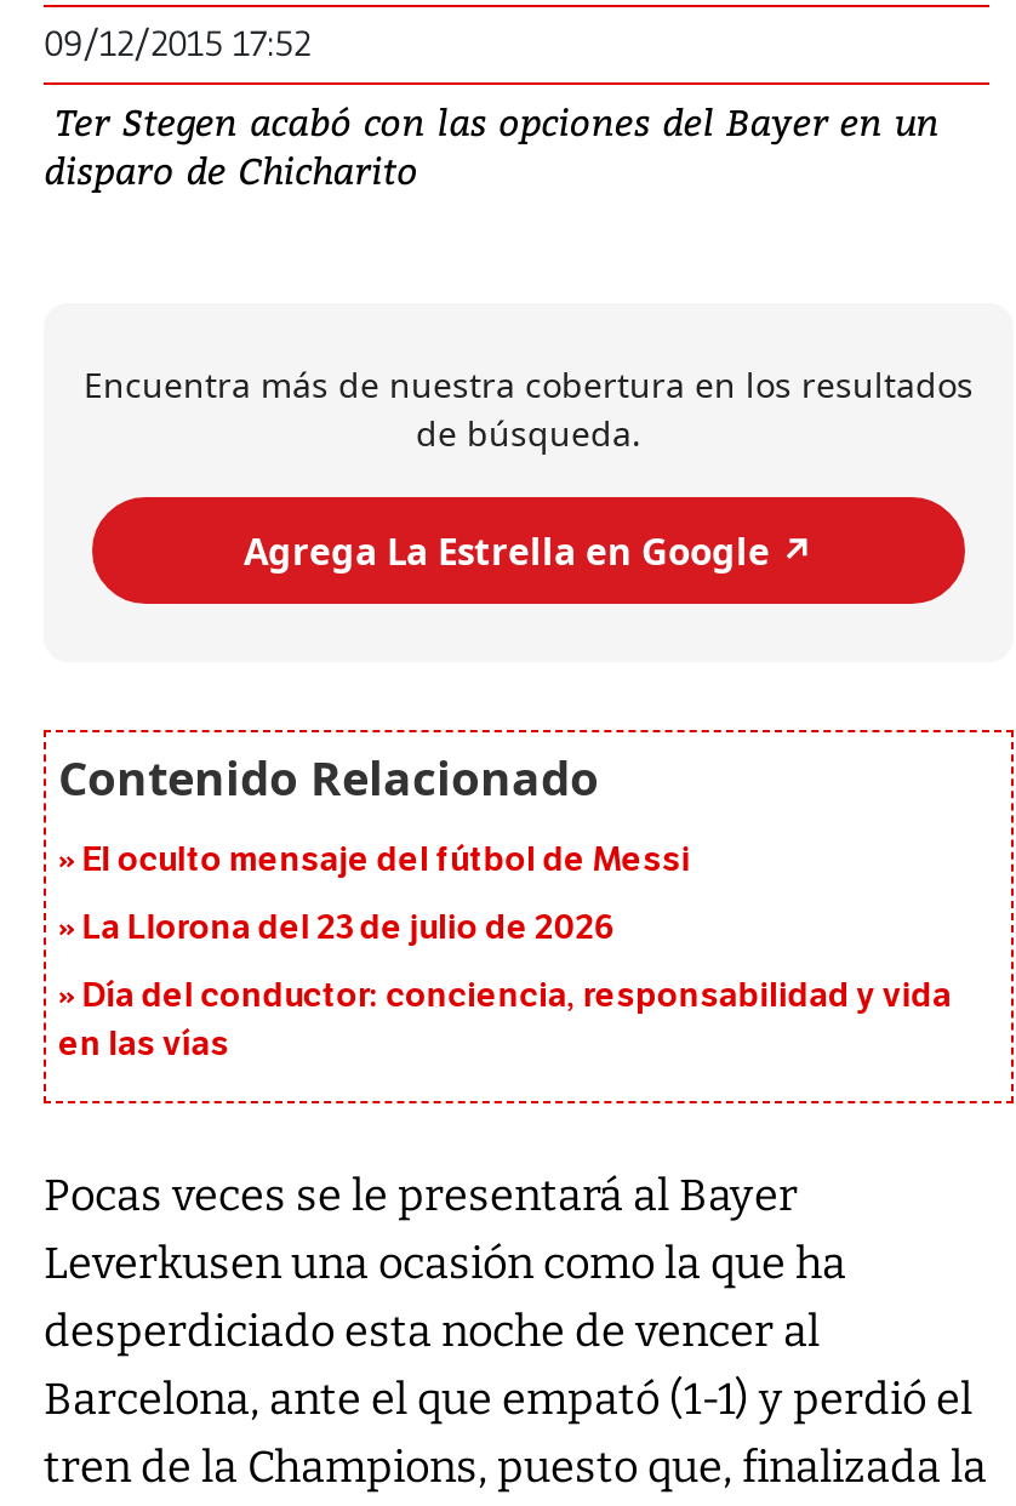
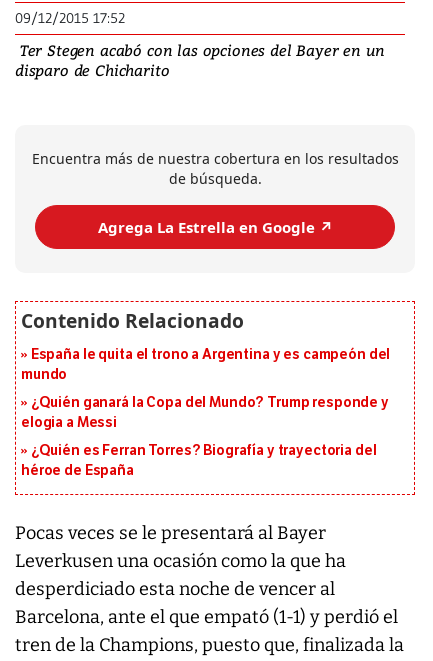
- El oculto mensaje del fútbol de Messi
+ España le quita el trono a Argentina y es campeón del
+ mundo

- La Llorona del 23 de julio de 2026
+ ¿Quién ganará la Copa del Mundo? Trump responde y
+ elogia a Messi

- Día del conductor: conciencia, responsabilidad y vida
- en las vías
+ ¿Quién es Ferran Torres? Biografía y trayectoria del
+ héroe de España
